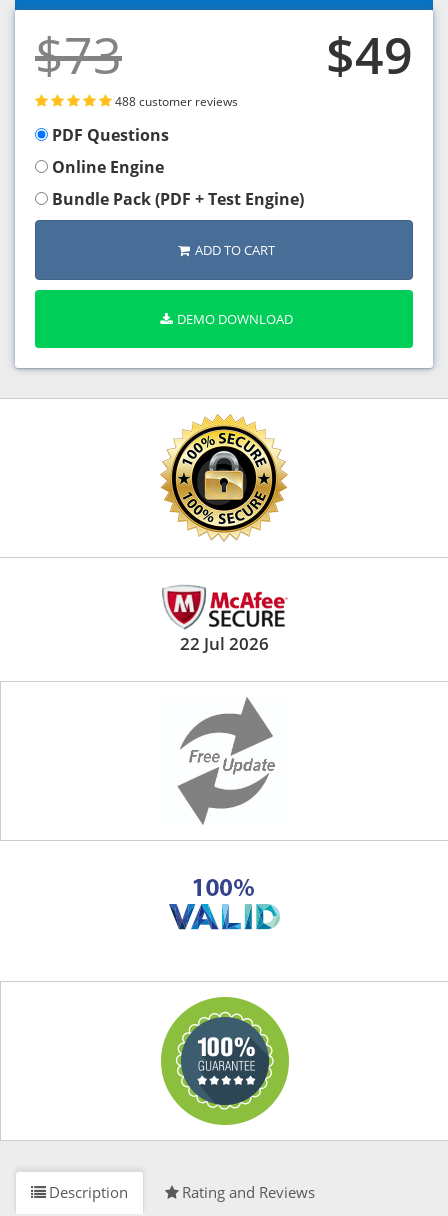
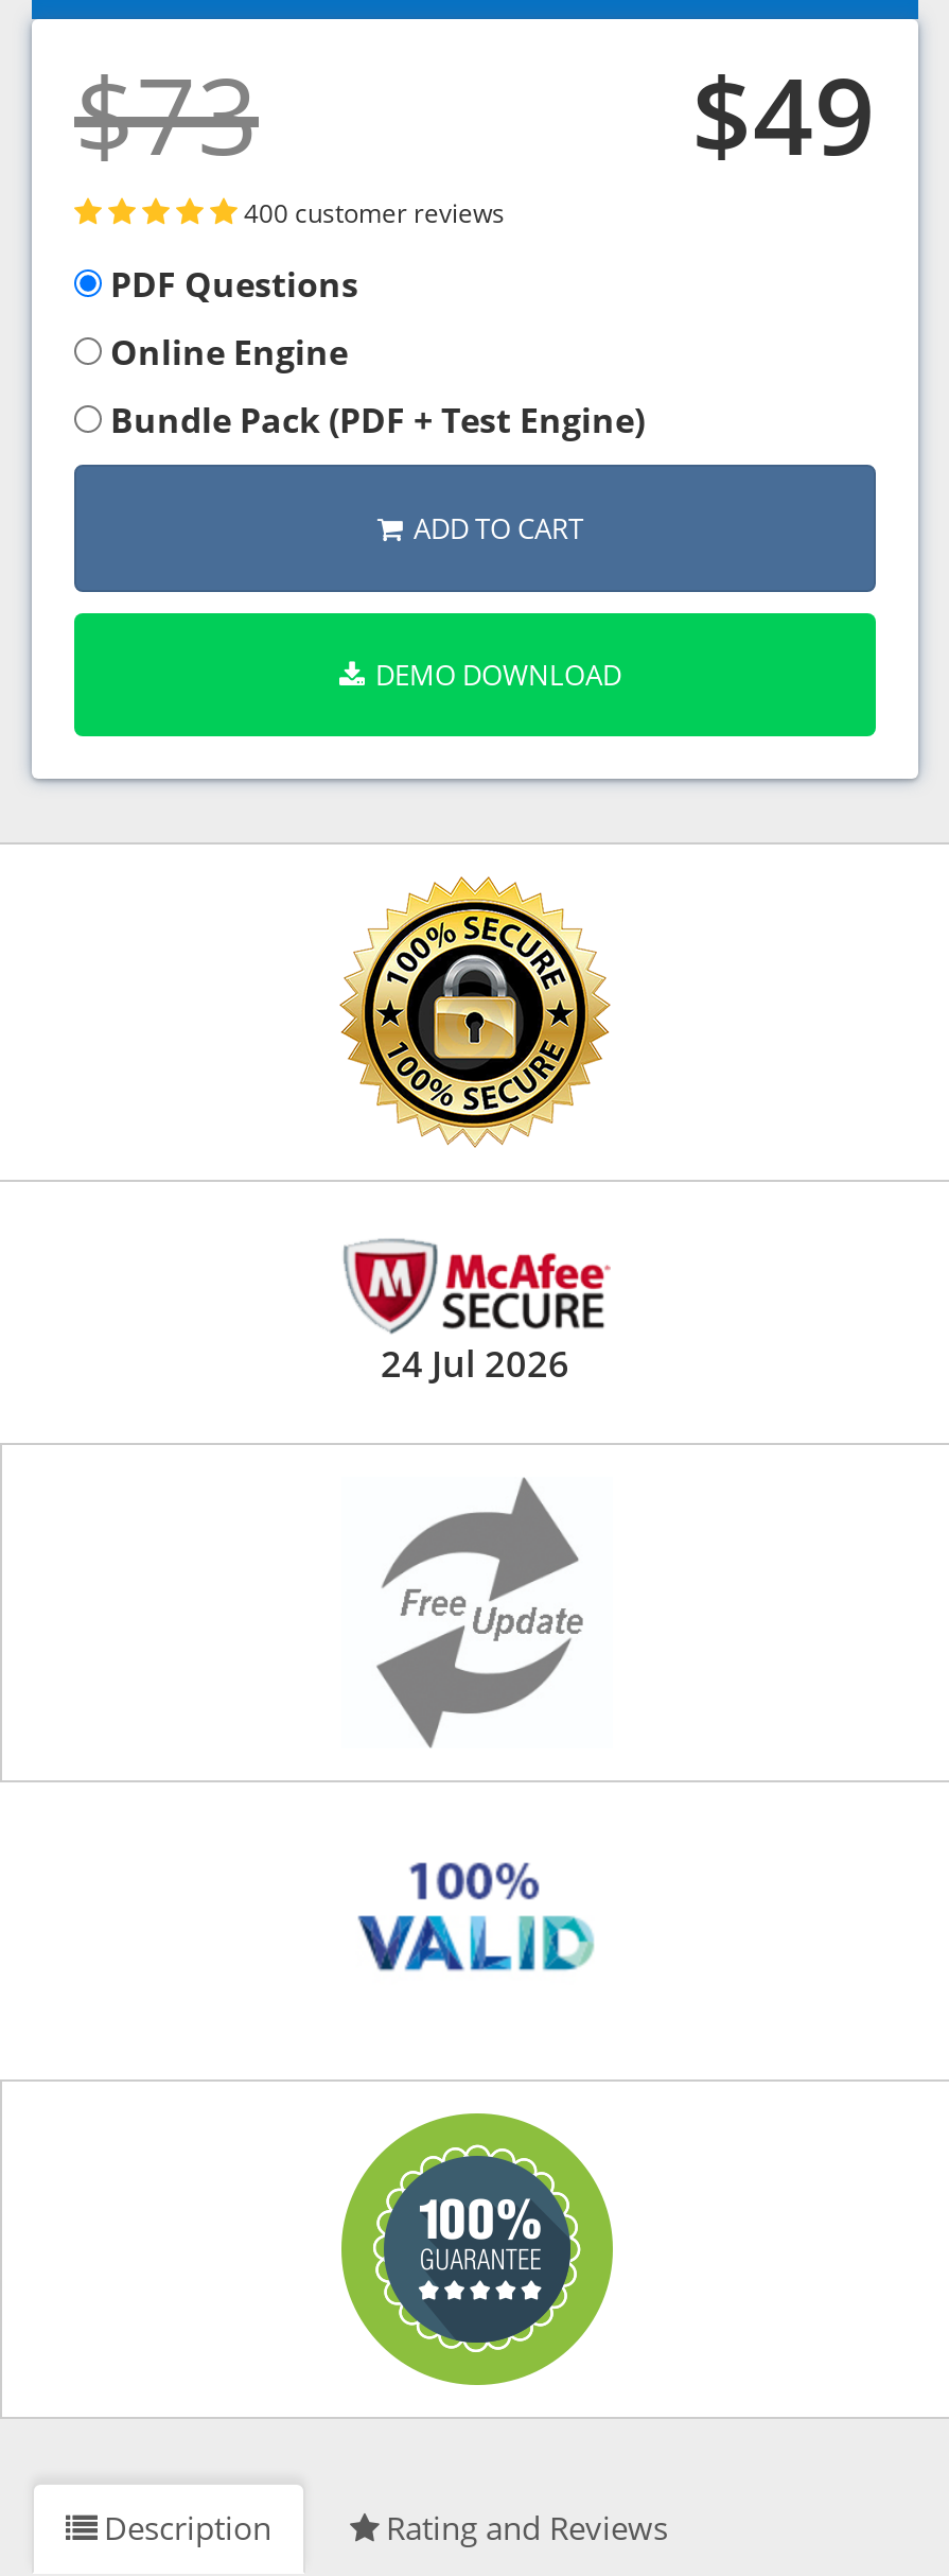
- 488 customer reviews
+ 400 customer reviews

- 22 Jul 2026
+ 24 Jul 2026
